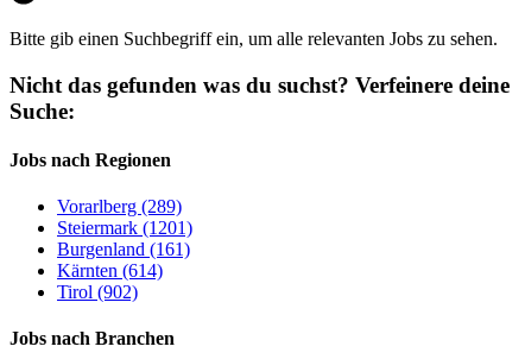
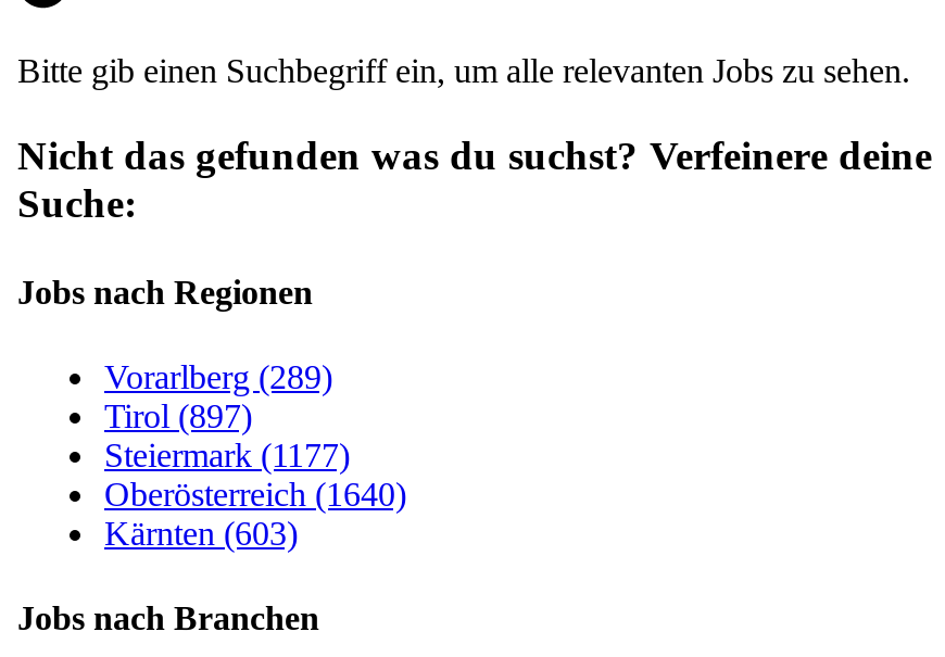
- Steiermark (1201)
- Burgenland (161)
- Kärnten (614)
- Tirol (902)
+ Tirol (897)
+ Steiermark (1177)
+ Oberösterreich (1640)
+ Kärnten (603)
